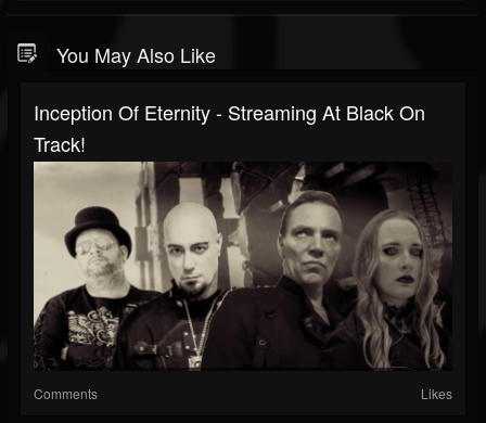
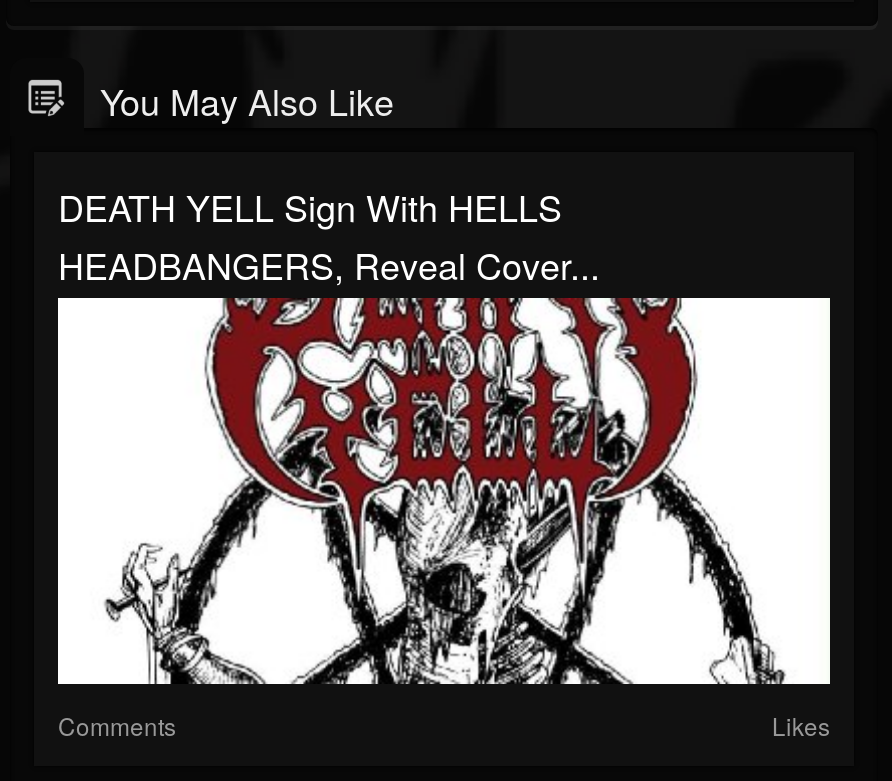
- Inception Of Eternity - Streaming At Black On
- Track!
+ DEATH YELL Sign With HELLS
+ HEADBANGERS, Reveal Cover...

- [image]
+ [image]
